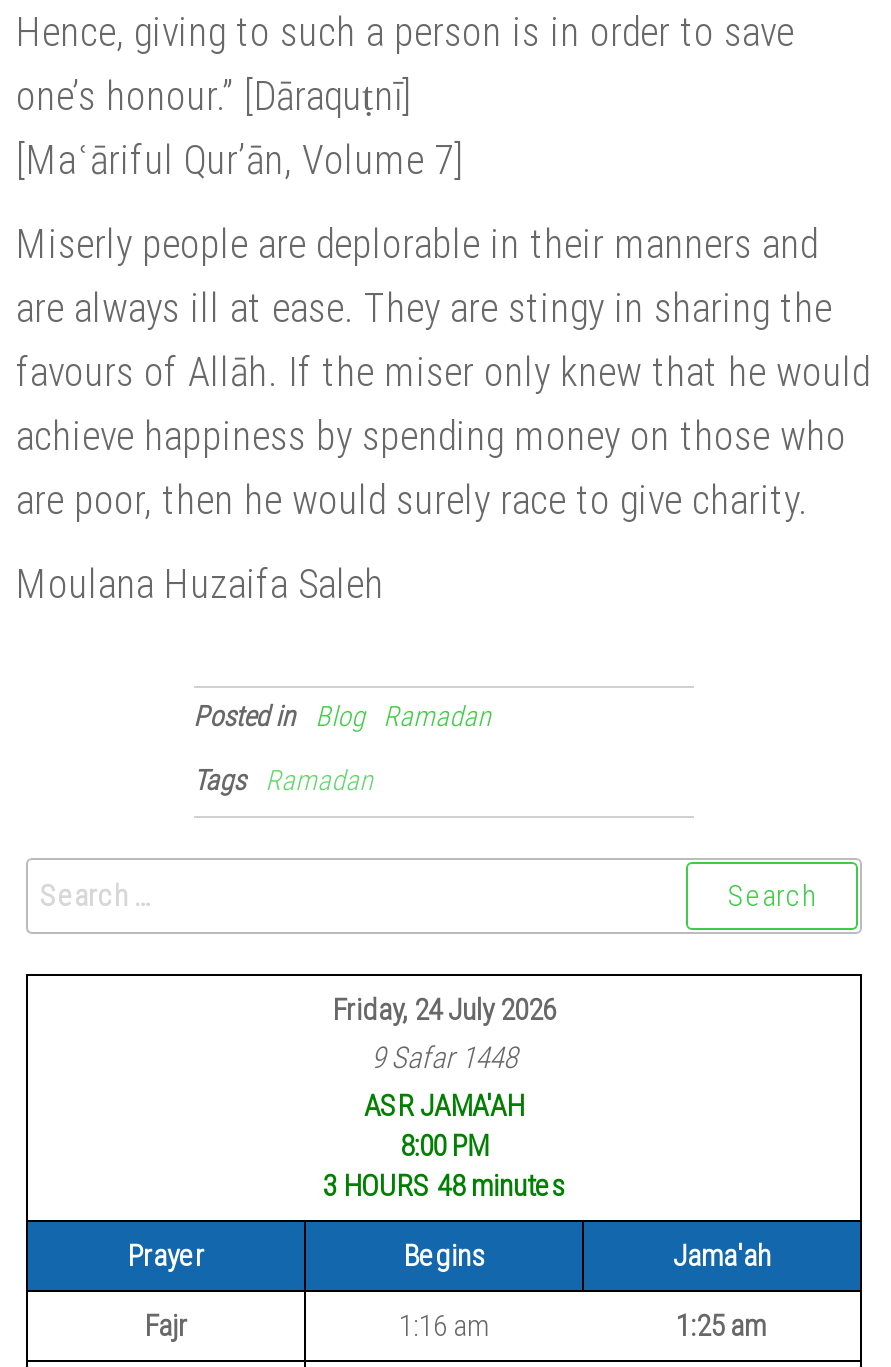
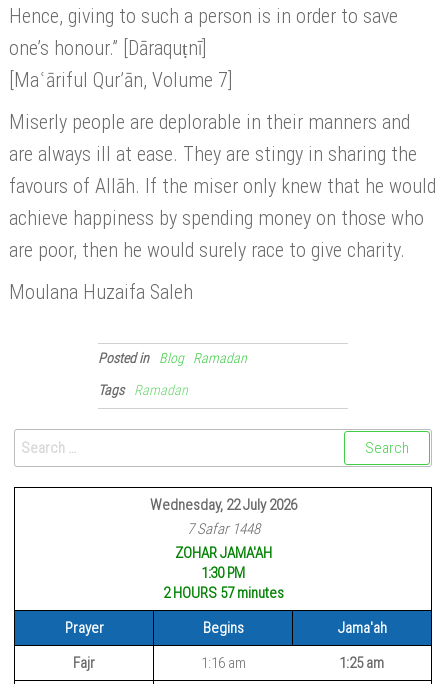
- Friday, 24 July 2026
+ Wednesday, 22 July 2026

- 9 Safar 1448
+ 7 Safar 1448

- ASR JAMA'AH
+ ZOHAR JAMA'AH

- 8:00 PM
+ 1:30 PM

- 3 HOURS 48 minutes
+ 2 HOURS 57 minutes
